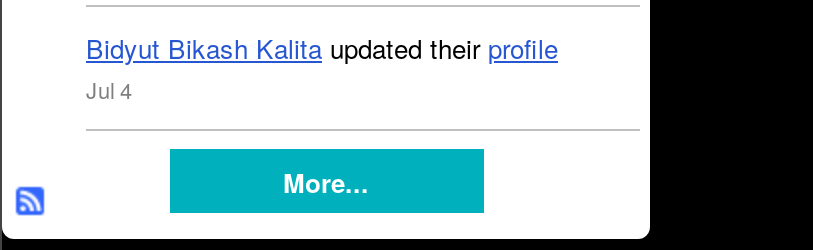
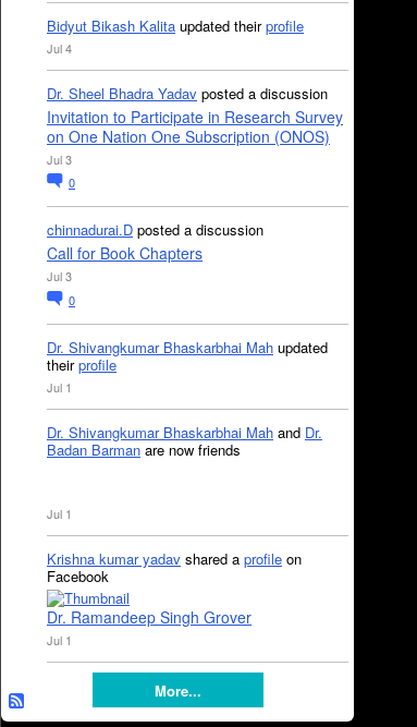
+ Dr. Sheel Bhadra Yadav posted a discussion
+ Invitation to Participate in Research Survey
+ on One Nation One Subscription (ONOS)
+ Jul 3
+ 0
+ chinnadurai.D posted a discussion
+ Call for Book Chapters
+ Jul 3
+ 0
+ Dr. Shivangkumar Bhaskarbhai Mah updated
+ theirprofile
+ Jul 1
+ Dr. Shivangkumar Bhaskarbhai Mah and Dr.
+ Badan Barmanare now friends
+ Jul 1
+ Krishna kumar yadav shared a profile on
+ Facebook
+ Dr. Ramandeep Singh Grover
+ Jul 1
